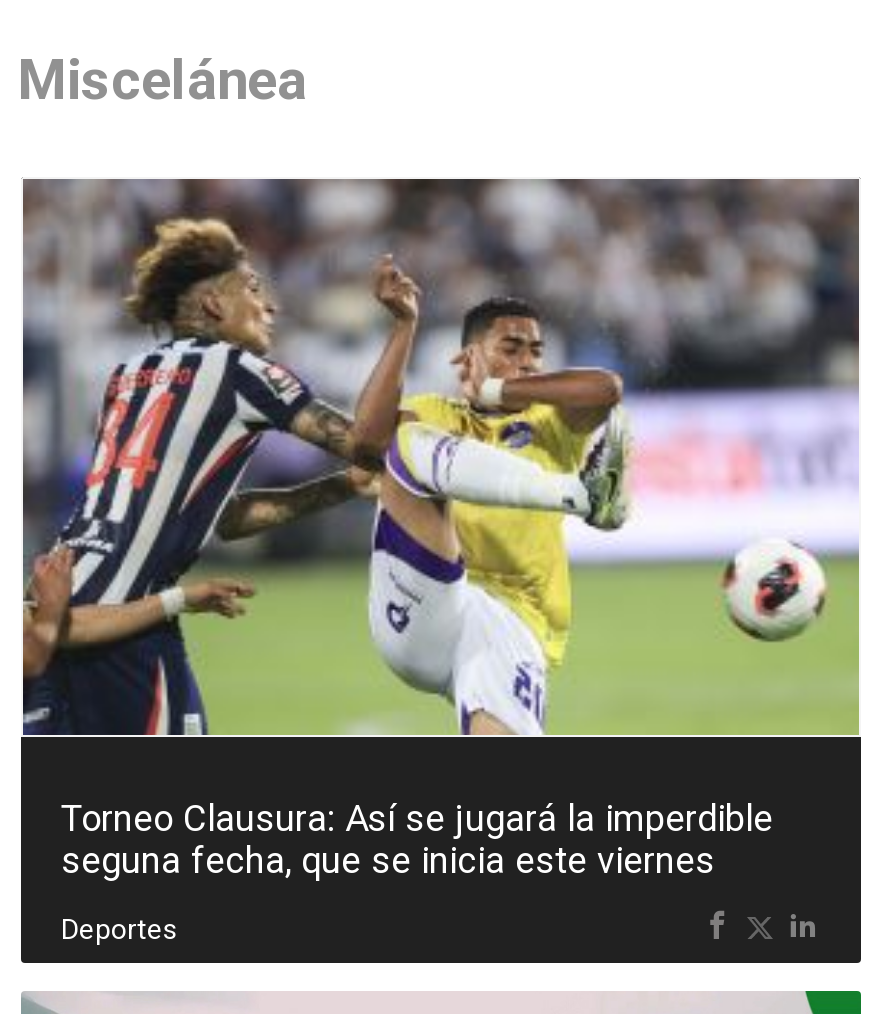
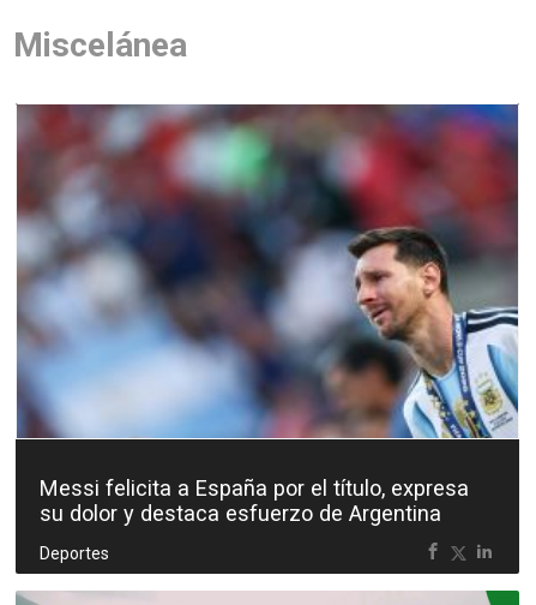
- [image]
- Torneo Clausura: Así se jugará la imperdible
- seguna fecha, que se inicia este viernes
+ [image]
+ Messi felicita a España por el título, expresa
+ su dolor y destaca esfuerzo de Argentina
